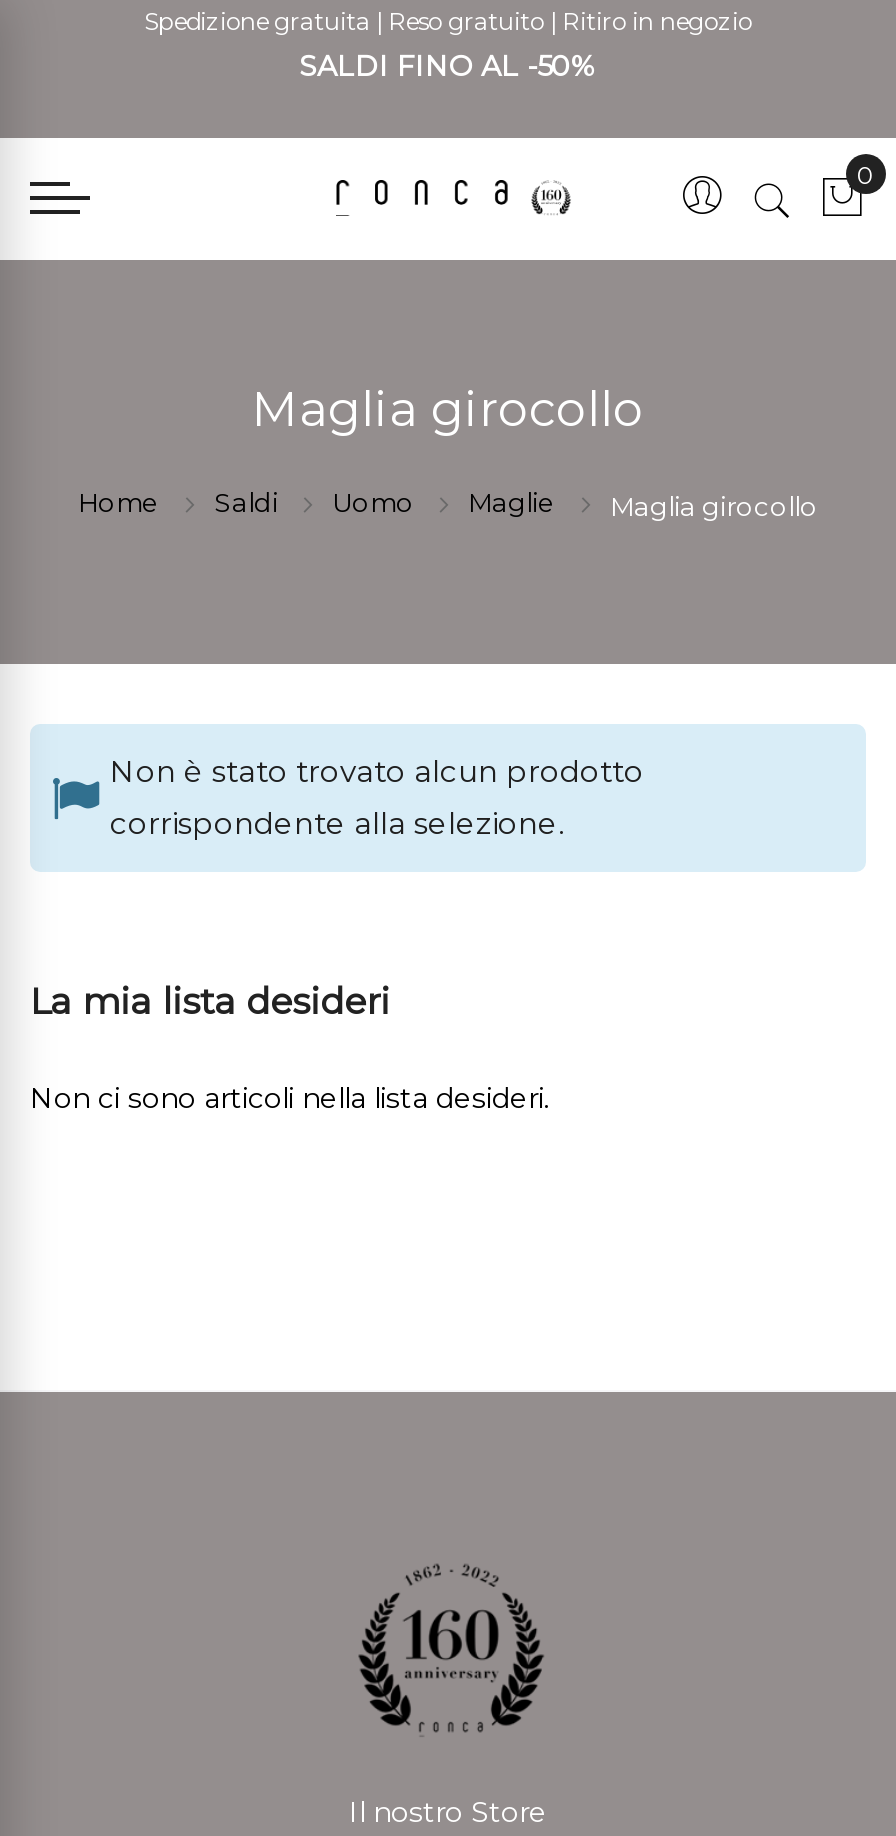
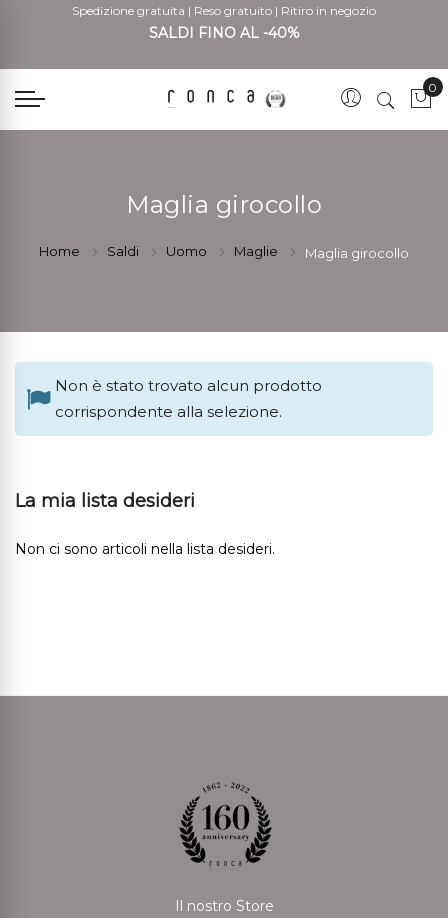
- SALDI FINO AL -50%
+ SALDI FINO AL -40%
